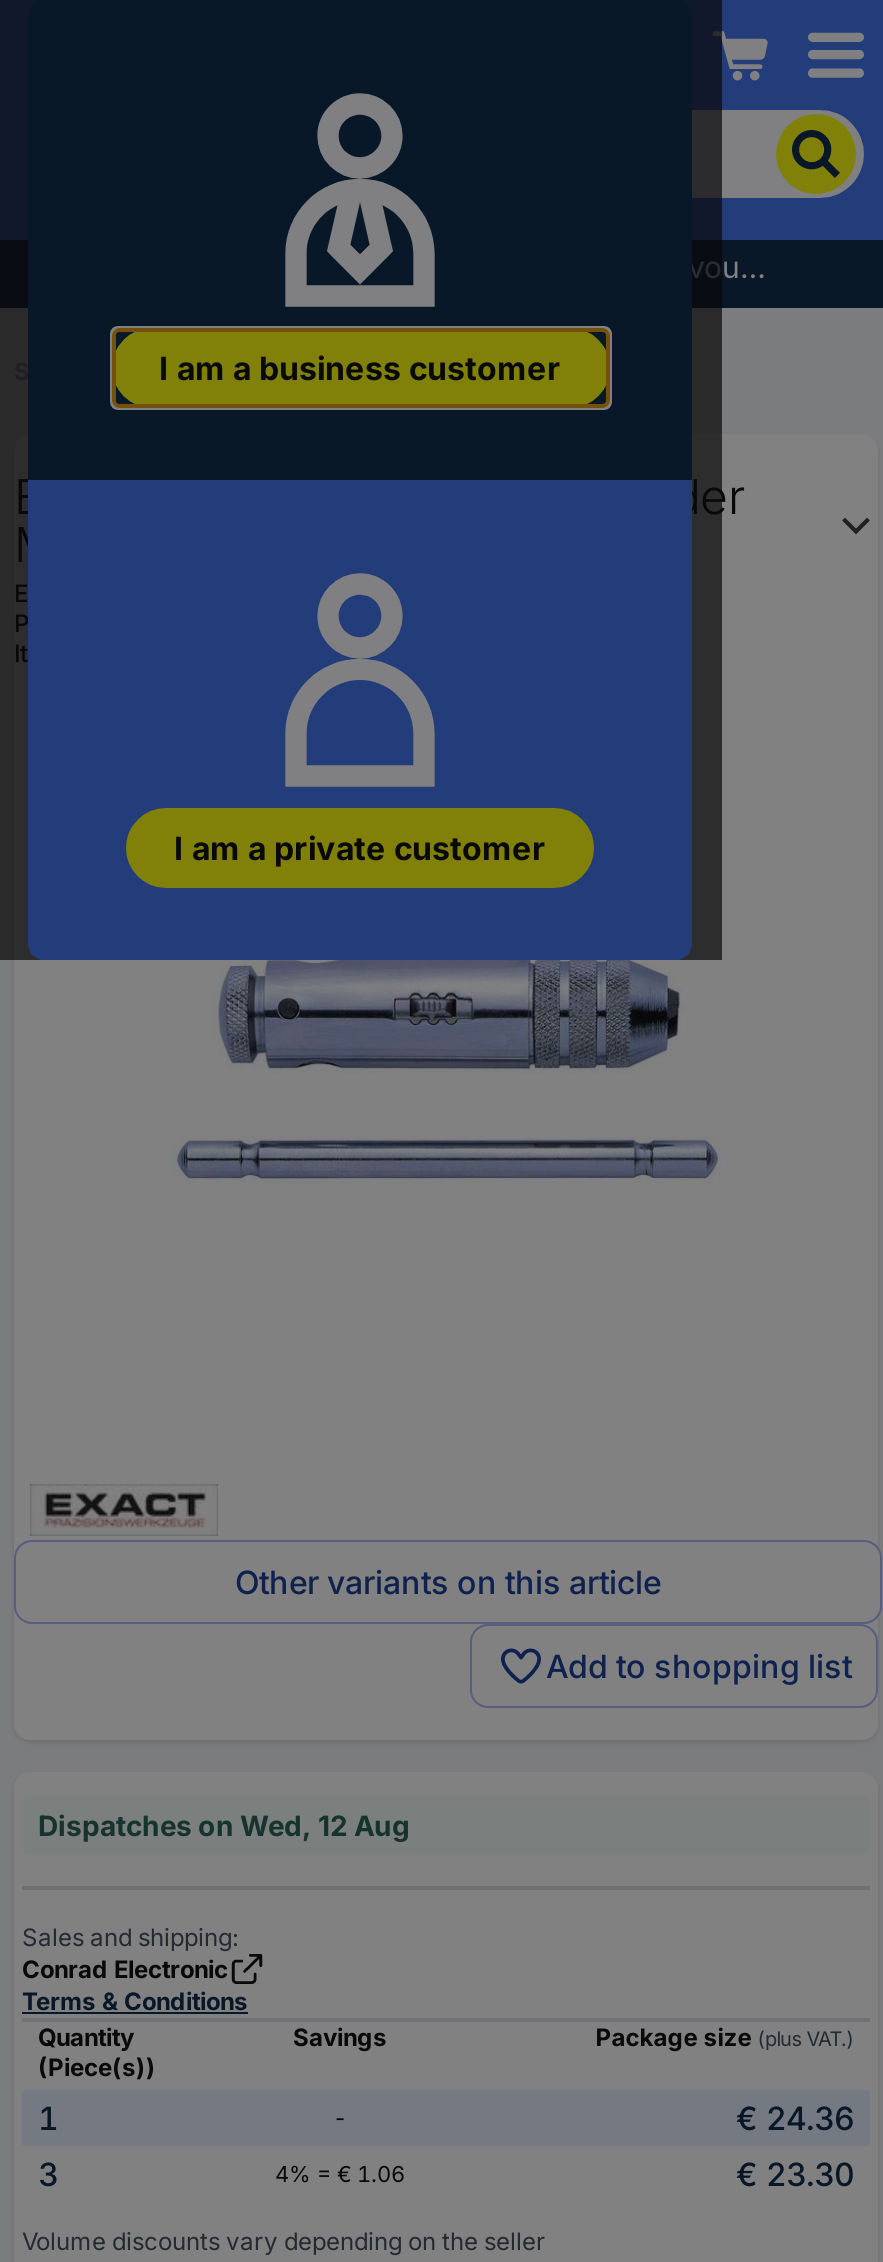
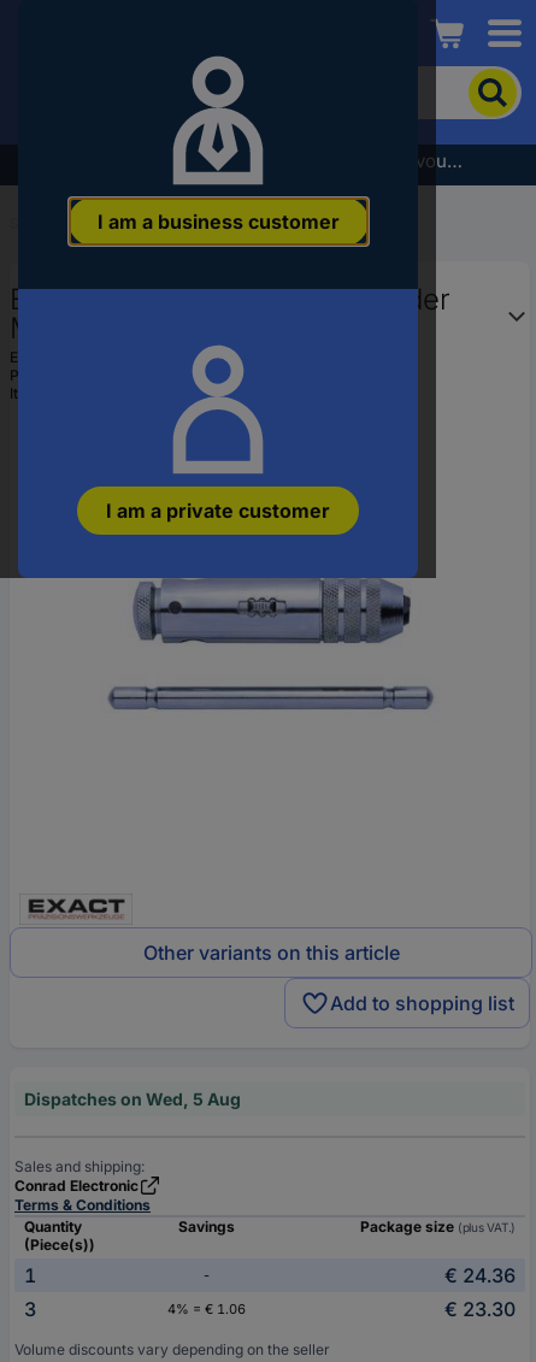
- Dispatches on Wed, 12 Aug
+ Dispatches on Wed, 5 Aug
